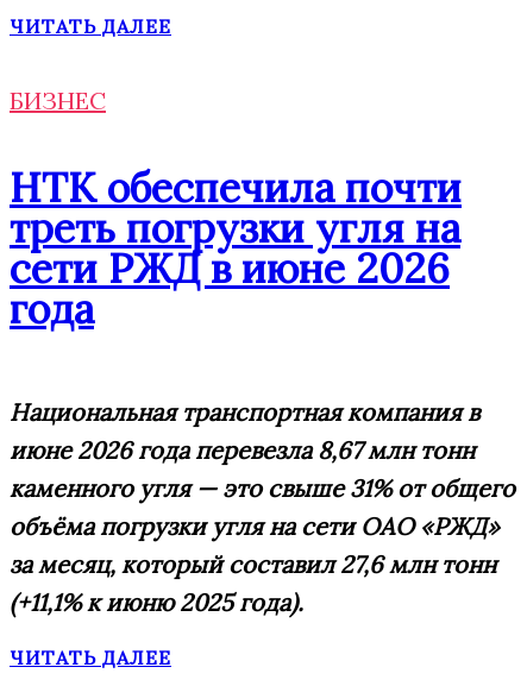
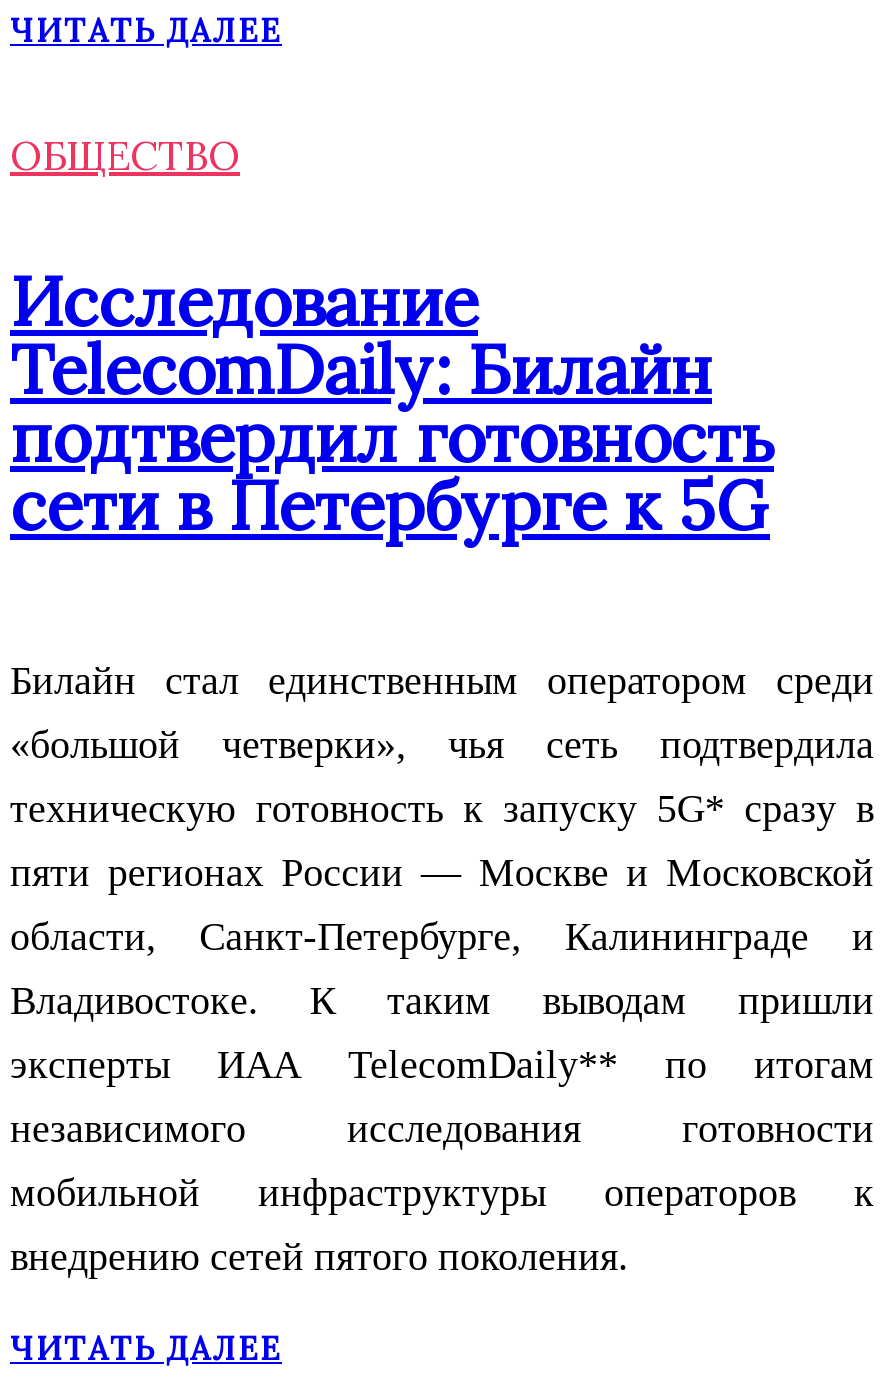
- БИЗНЕС
- НТК обеспечила почти
- треть погрузки угля на
- сети РЖД в июне 2026
- года
- Национальная транспортная компания в
- июне 2026 года перевезла 8,67 млн тонн
- каменного угля — это свыше 31% от общего
- объёма погрузки угля на сети ОАО «РЖД»
- за месяц, который составил 27,6 млн тонн
- (+11,1% к июню 2025 года).
+ ОБЩЕСТВО
+ Исследование
+ TelecomDaily: Билайн
+ подтвердил готовность
+ сети в Петербурге к 5G
+ Билайн стал единственным оператором среди
+ «большой четверки», чья сеть подтвердила
+ техническую готовность к запуску 5G* сразу в
+ пяти регионах России — Москве и Московской
+ области, Санкт-Петербурге, Калининграде и
+ Владивостоке. К таким выводам пришли
+ эксперты ИАА TelecomDaily** по итогам
+ независимого исследования готовности
+ мобильной инфраструктуры операторов к
+ внедрению сетей пятого поколения.
